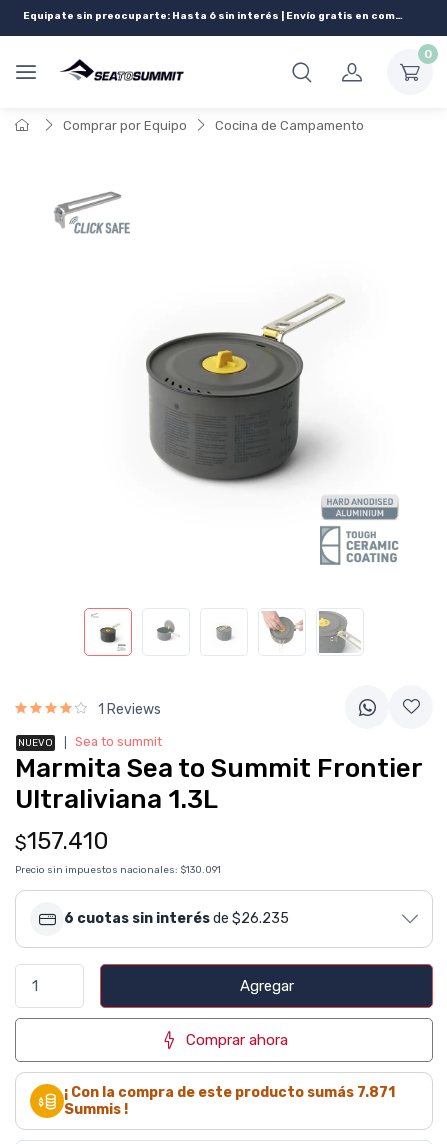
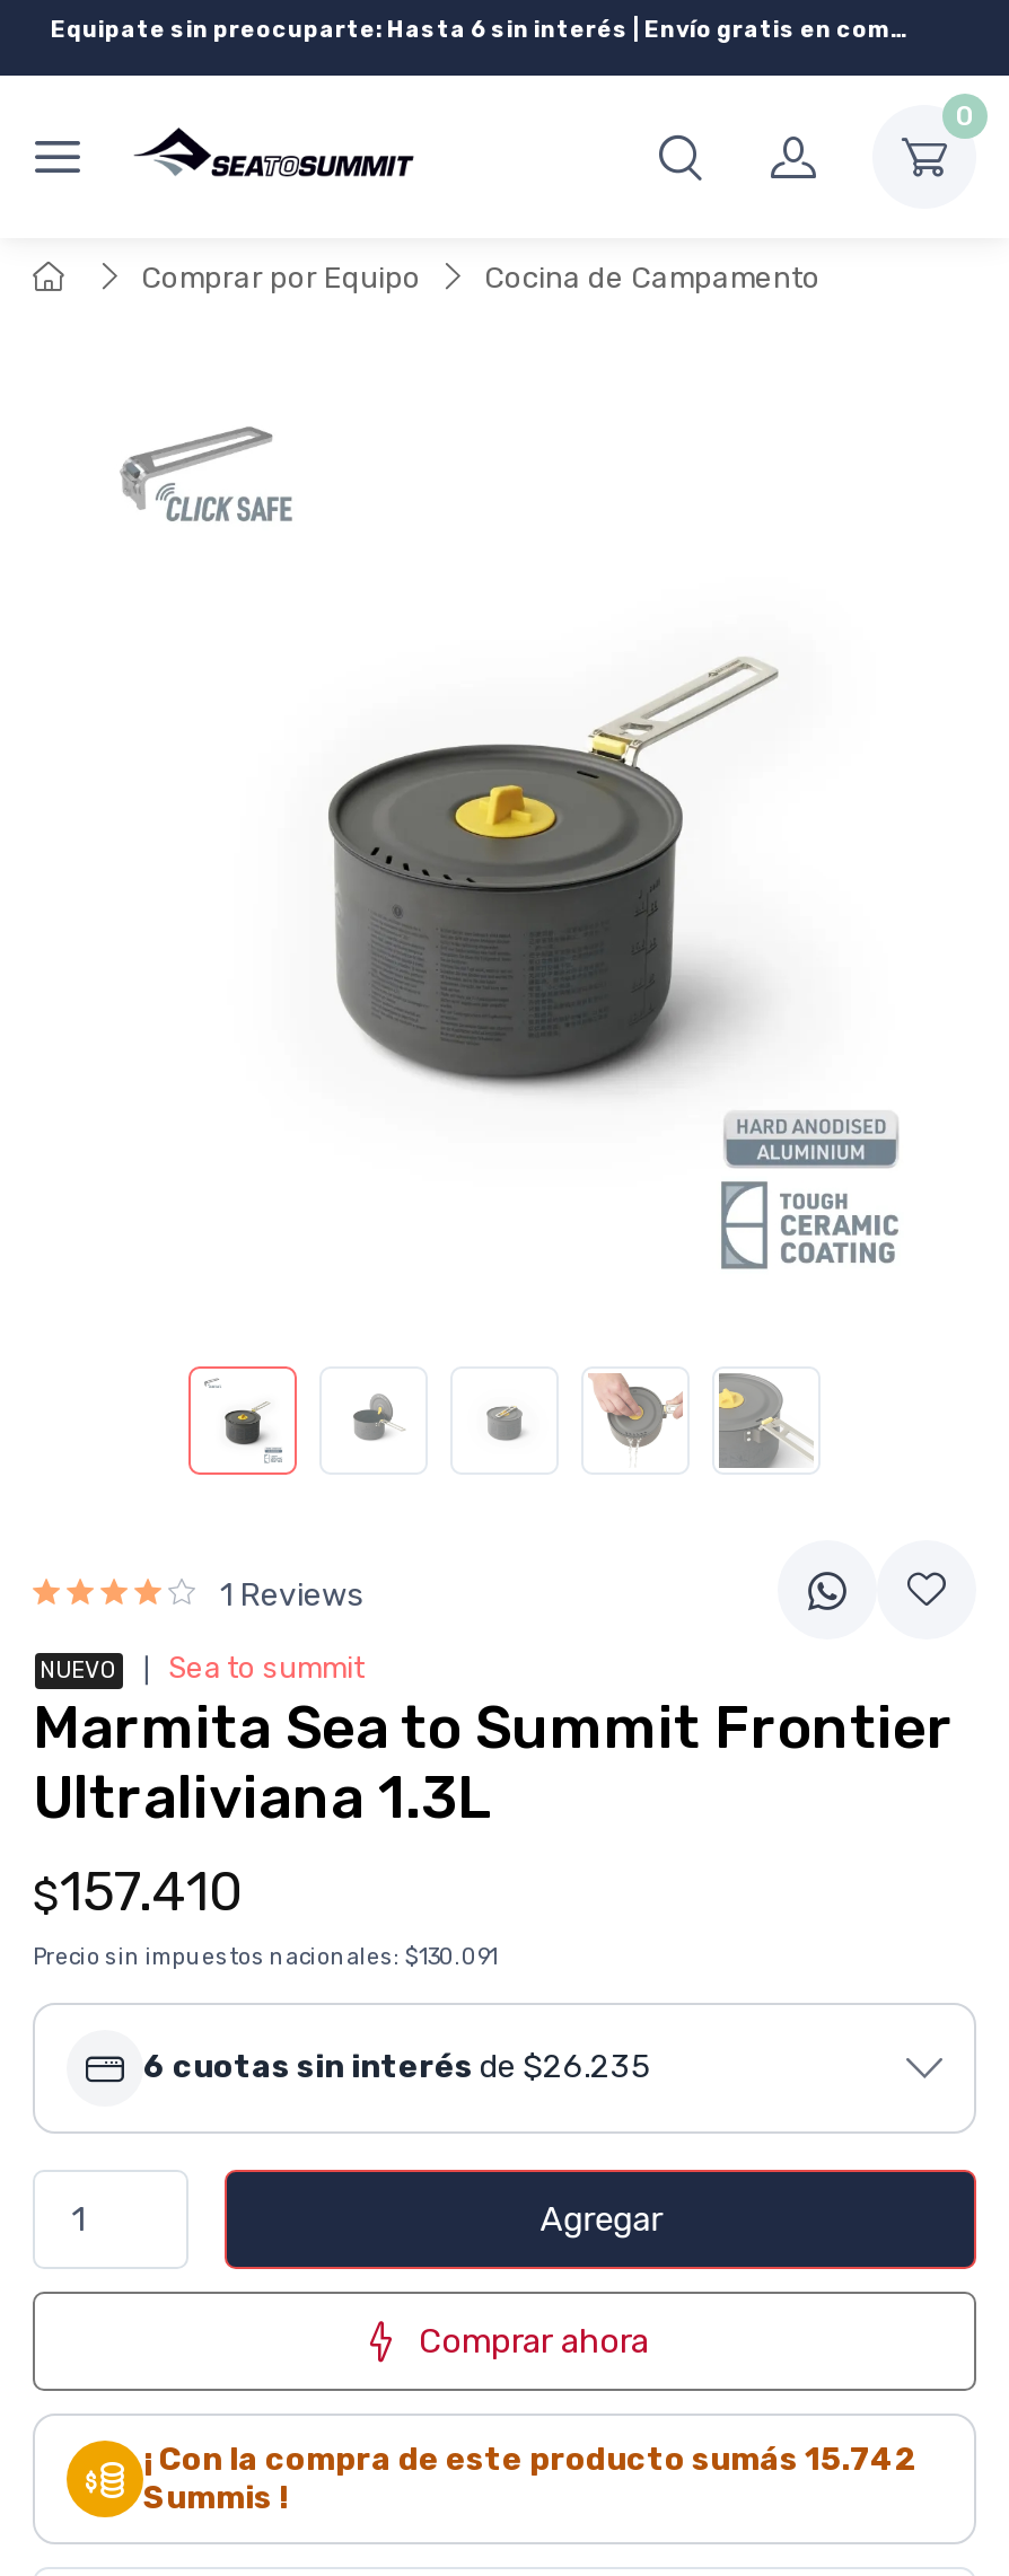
- ¡ Con la compra de este producto sumás 7.871
+ ¡ Con la compra de este producto sumás 15.742
